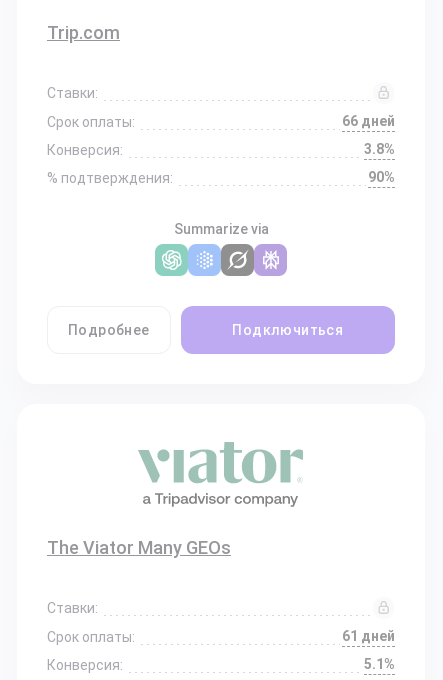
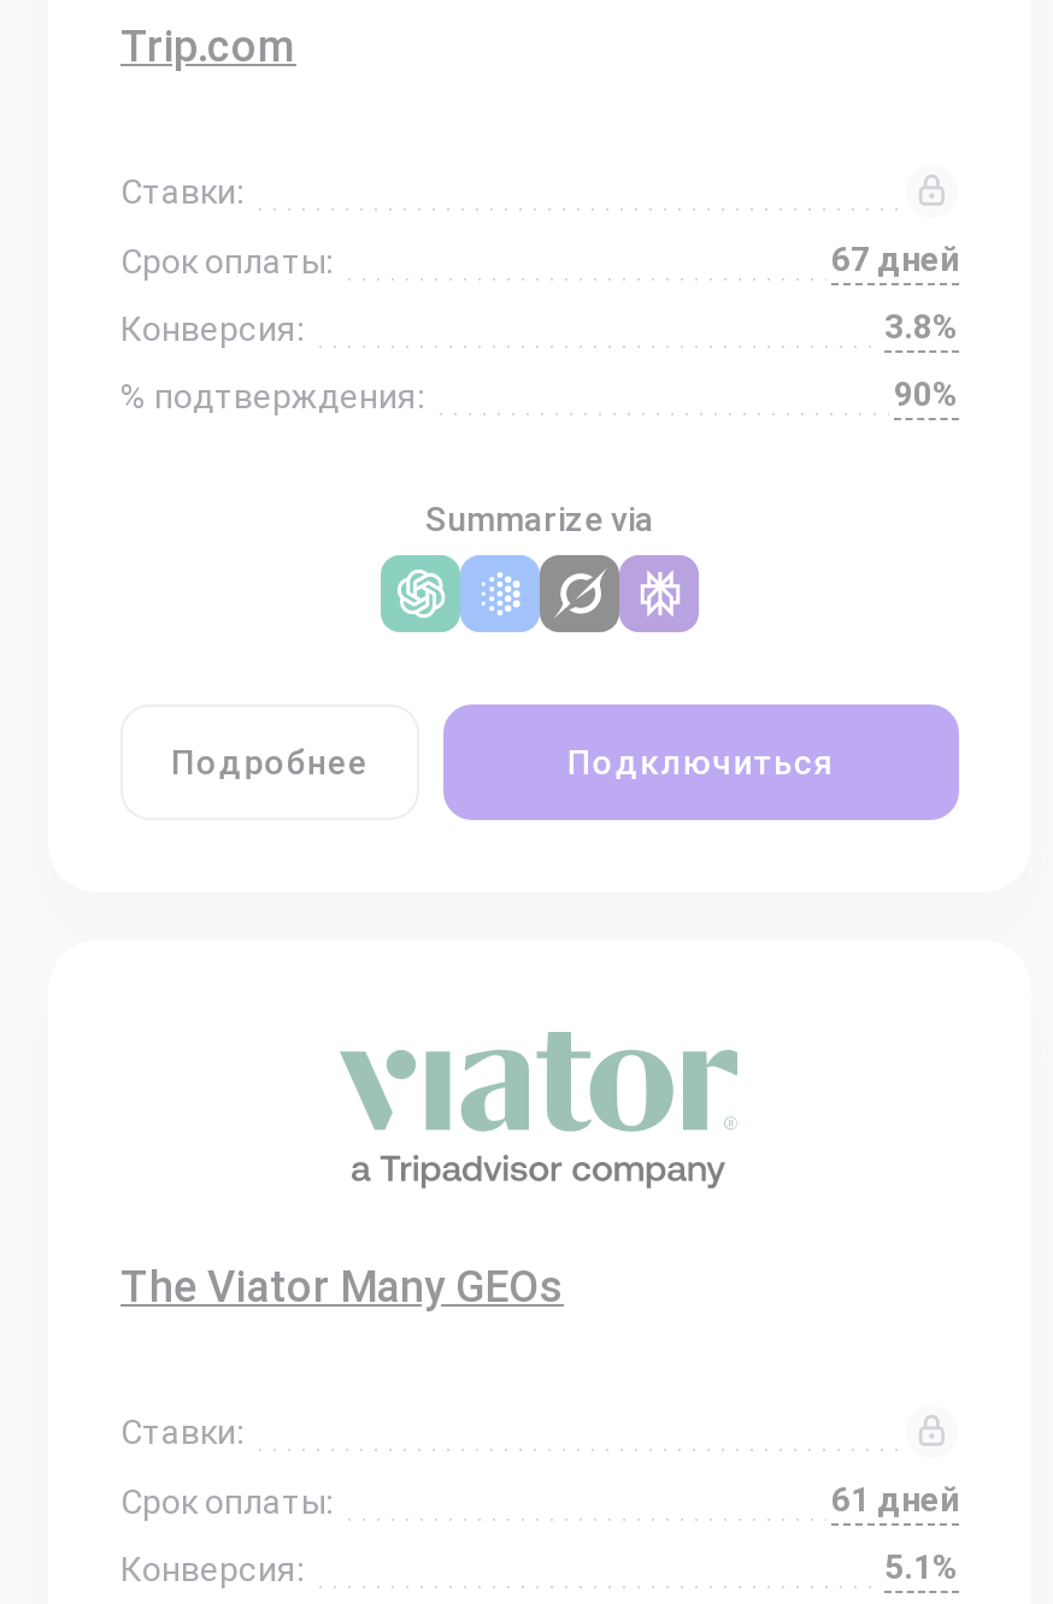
- 66 дней
+ 67 дней
